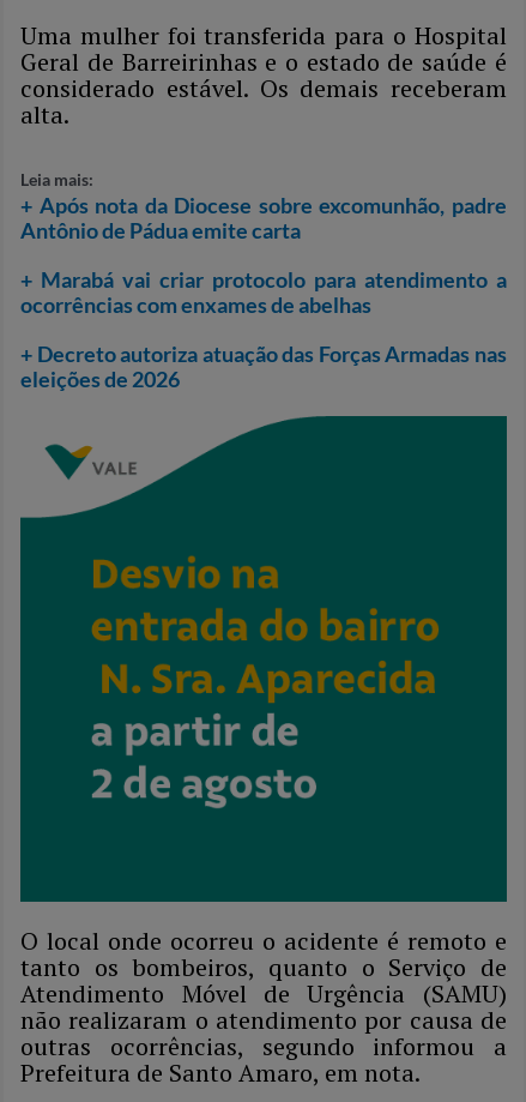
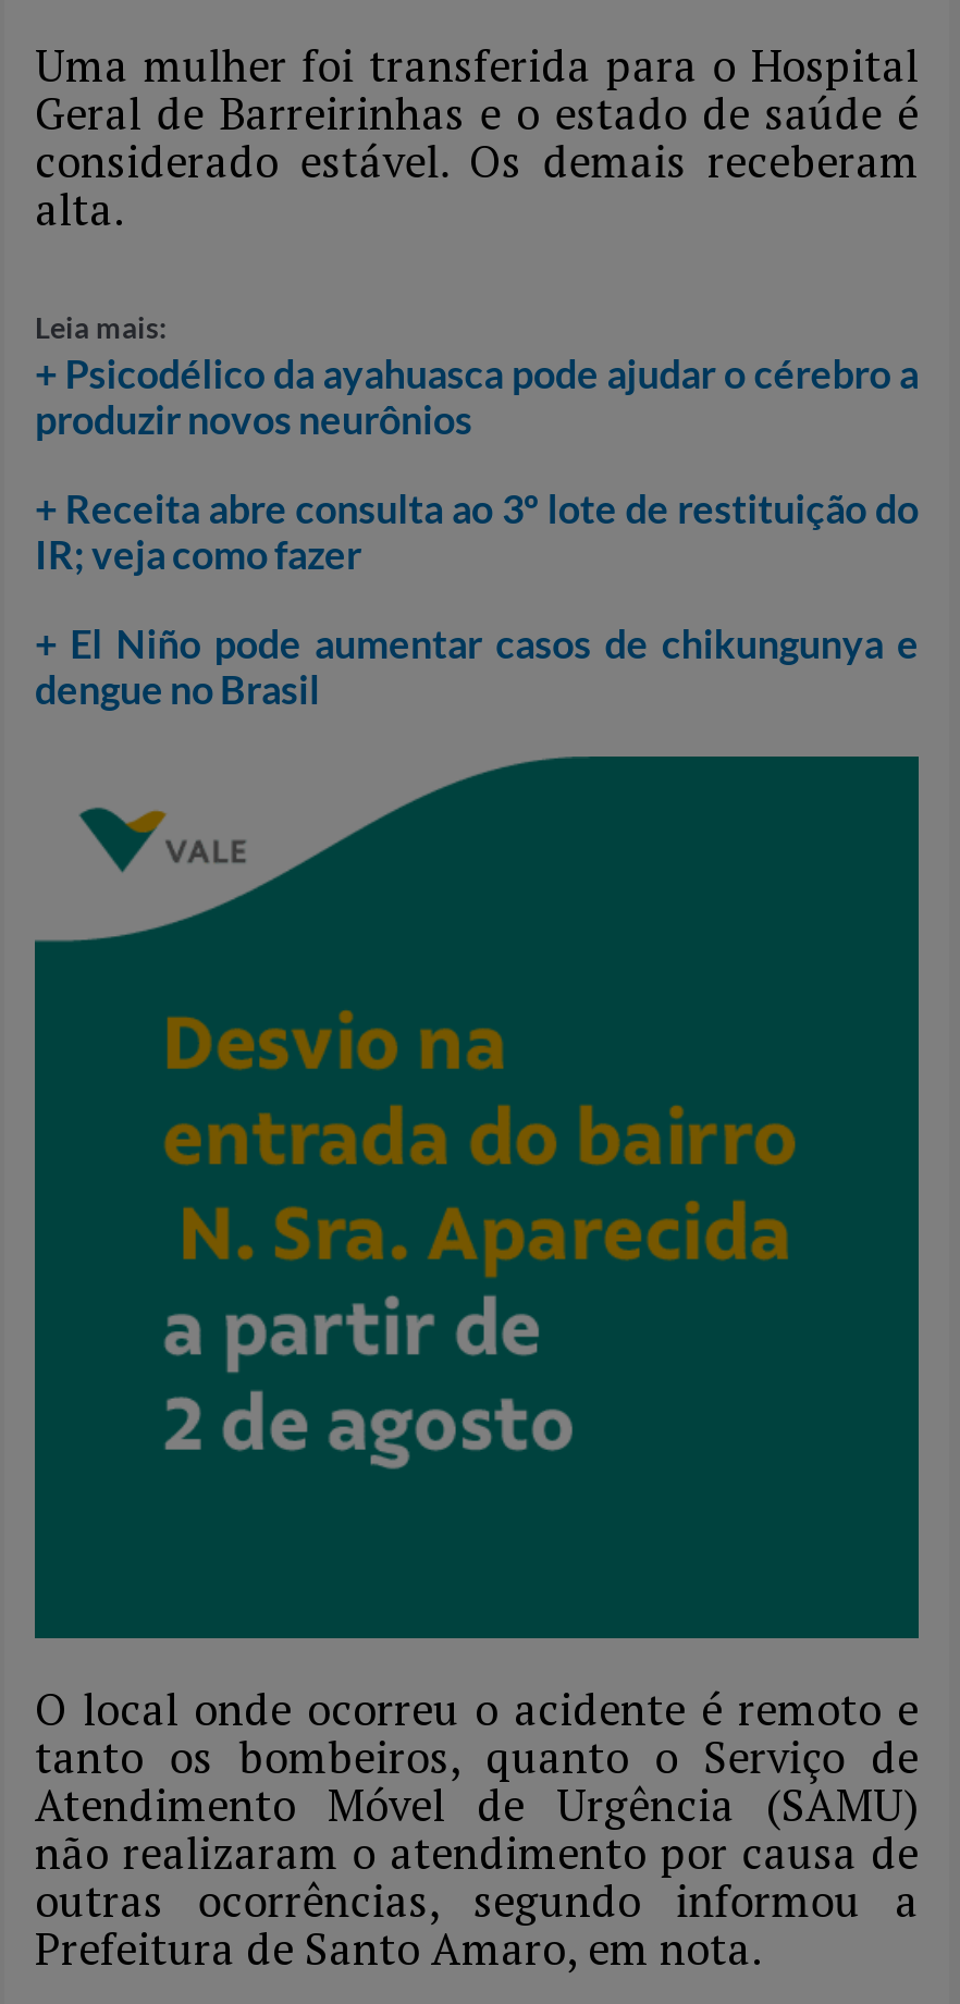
- + Após nota da Diocese sobre excomunhão, padre
- Antônio de Pádua emite carta
+ + Psicodélico da ayahuasca pode ajudar o cérebro a
+ produzir novos neurônios

- + Marabá vai criar protocolo para atendimento a
- ocorrências com enxames de abelhas
+ + Receita abre consulta ao 3º lote de restituição do
+ IR; veja como fazer

- + Decreto autoriza atuação das Forças Armadas nas
- eleições de 2026
+ + El Niño pode aumentar casos de chikungunya e
+ dengue no Brasil
